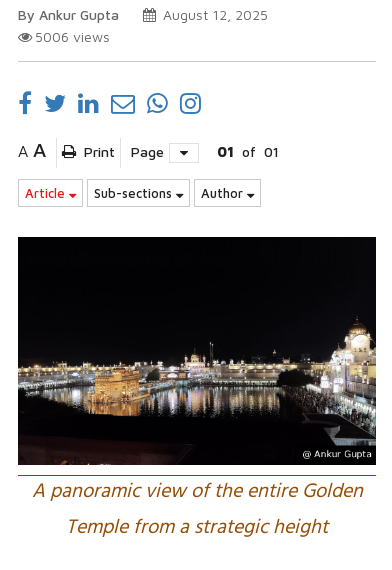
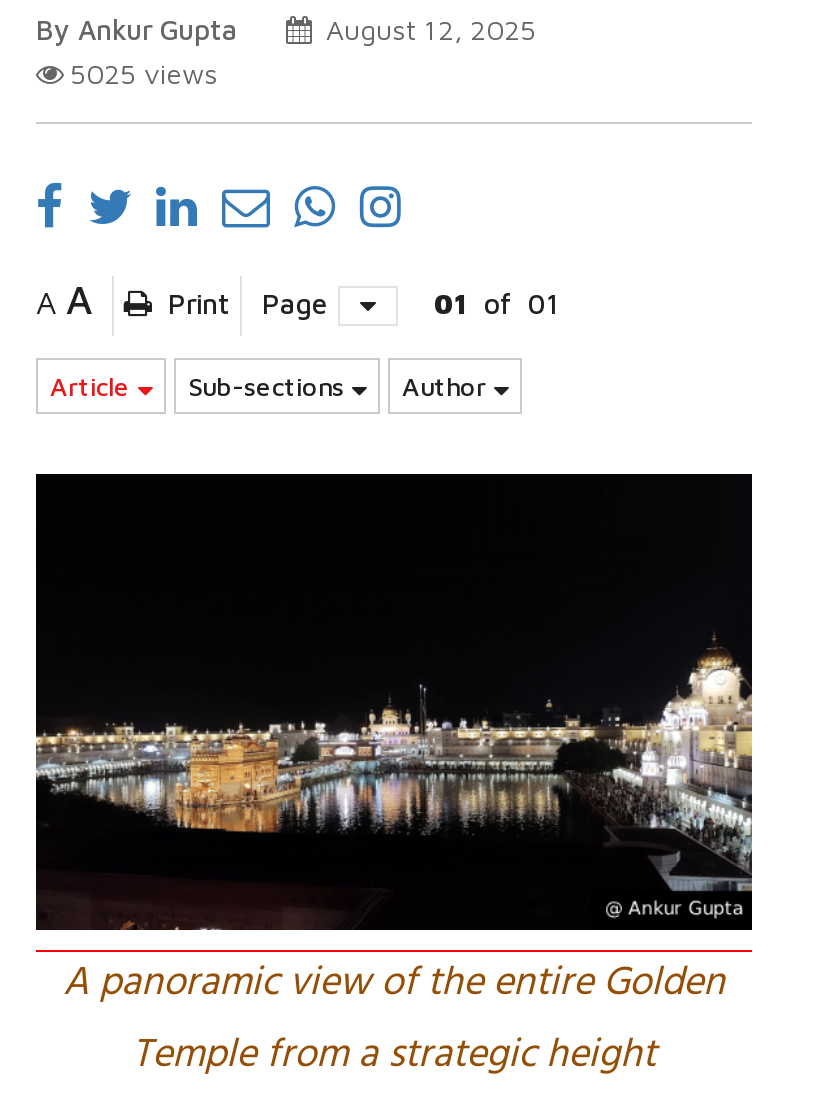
- 5006 views
+ 5025 views
